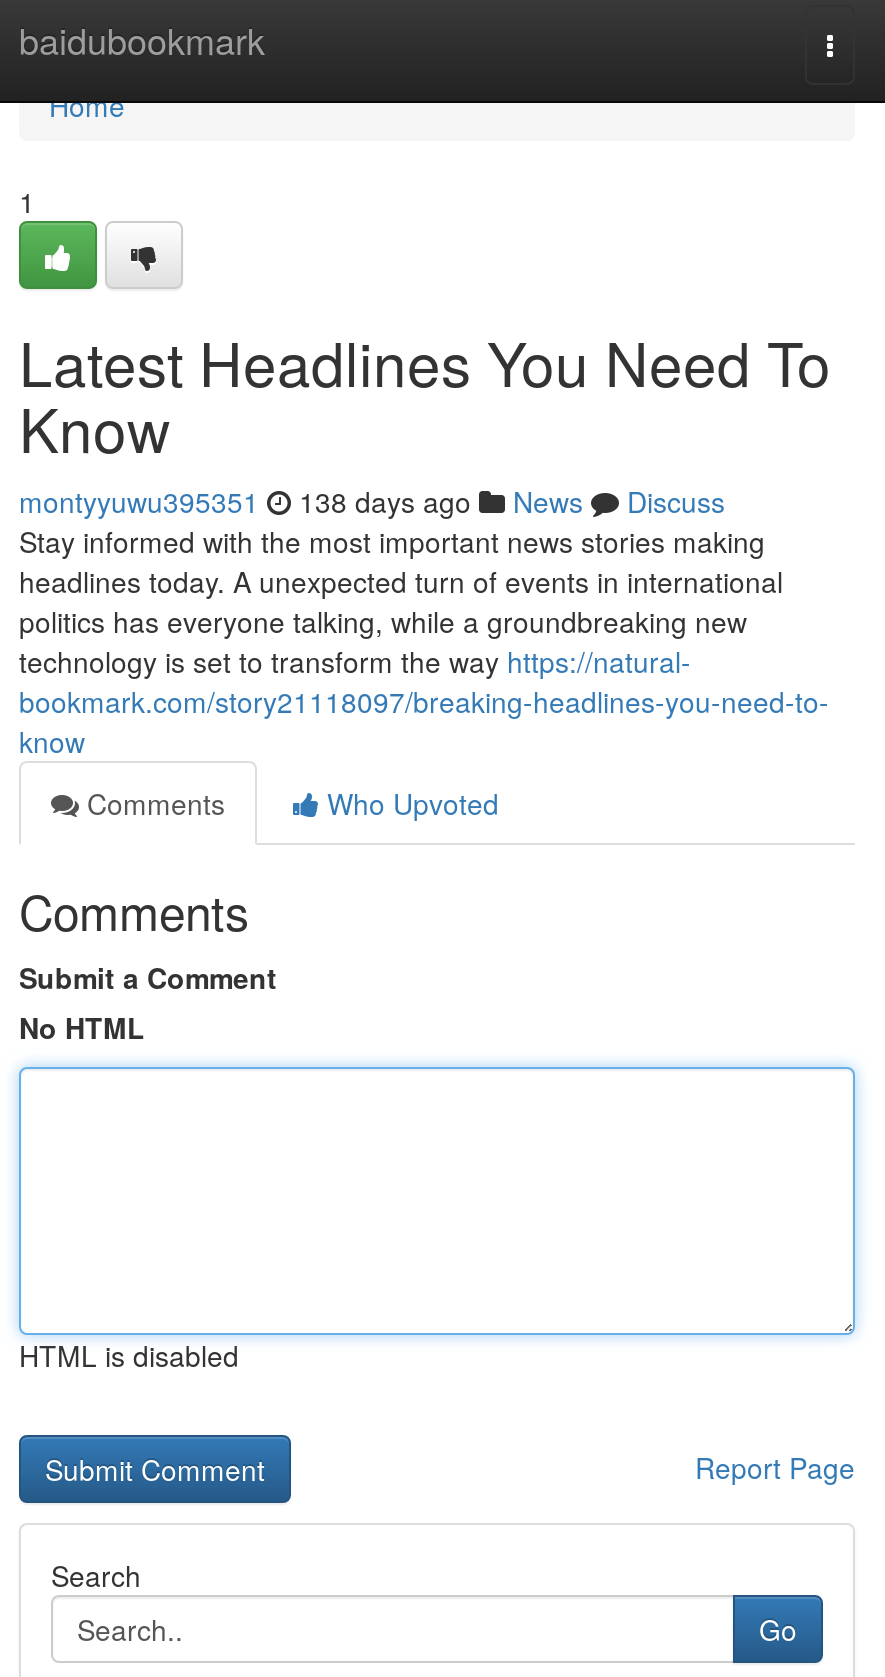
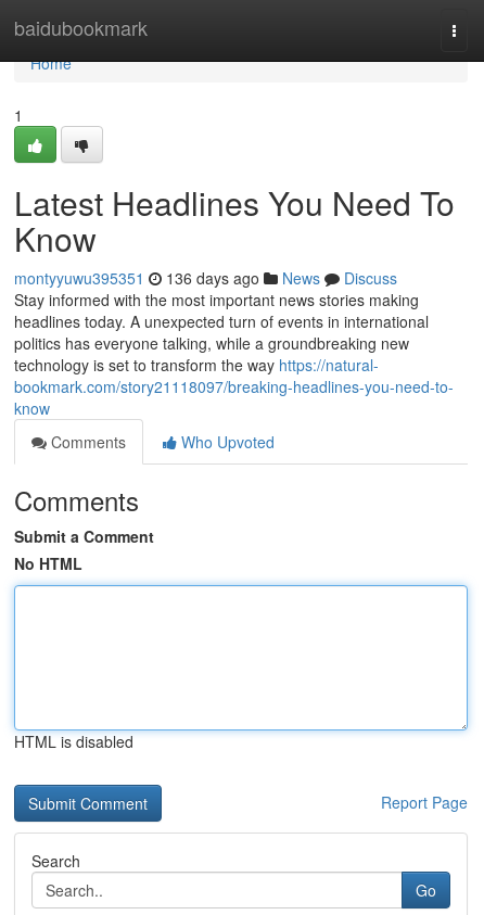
- montyyuwu395351 138 days ago News Discuss
+ montyyuwu395351 136 days ago News Discuss
